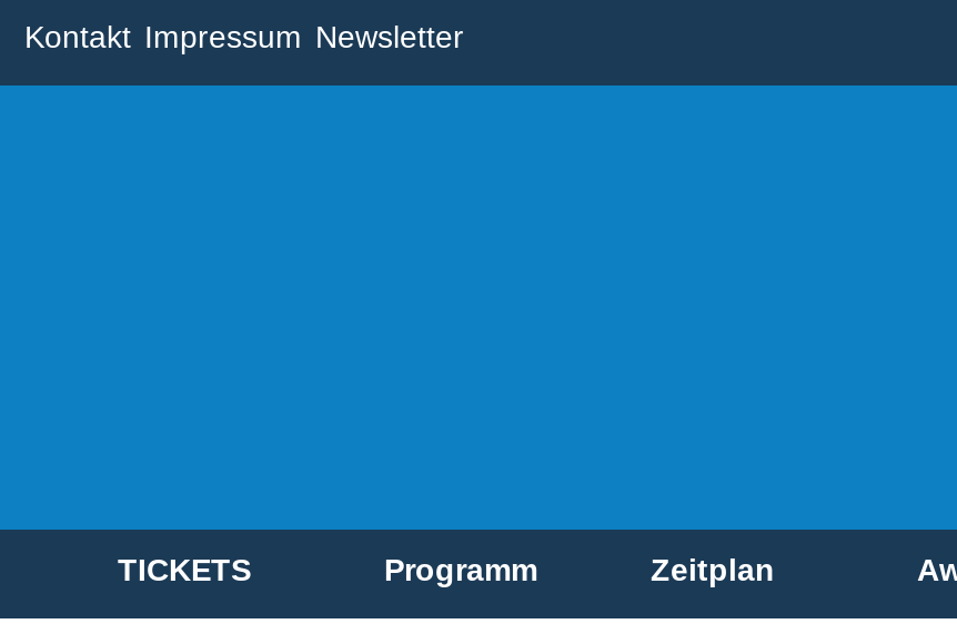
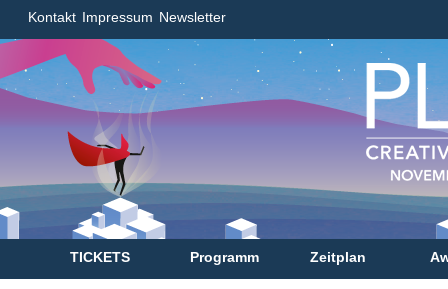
+ [image]
